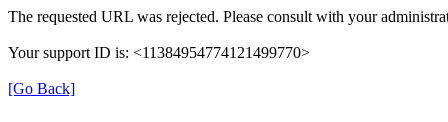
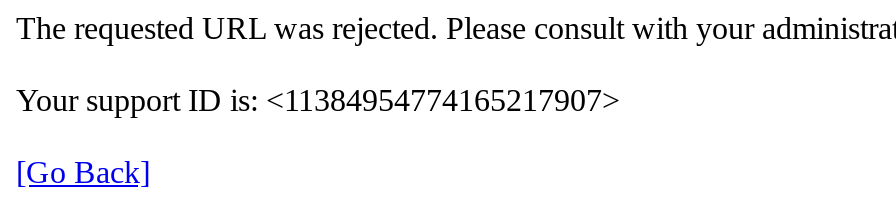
- Your support ID is: <11384954774121499770>
+ Your support ID is: <11384954774165217907>
